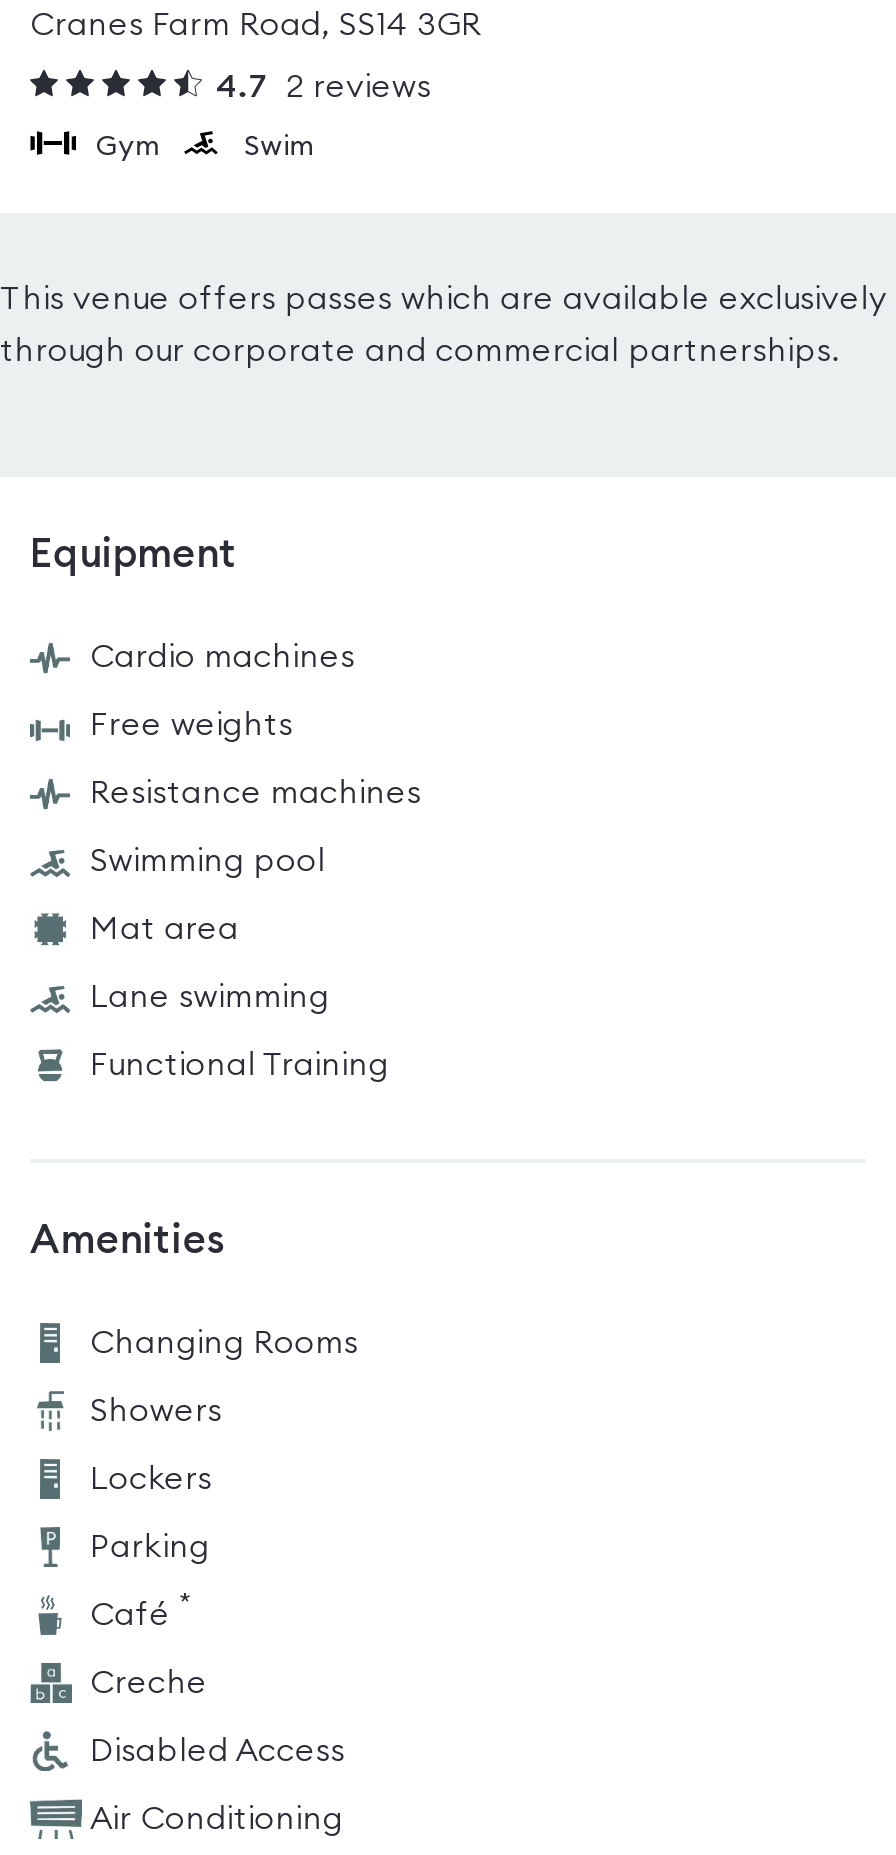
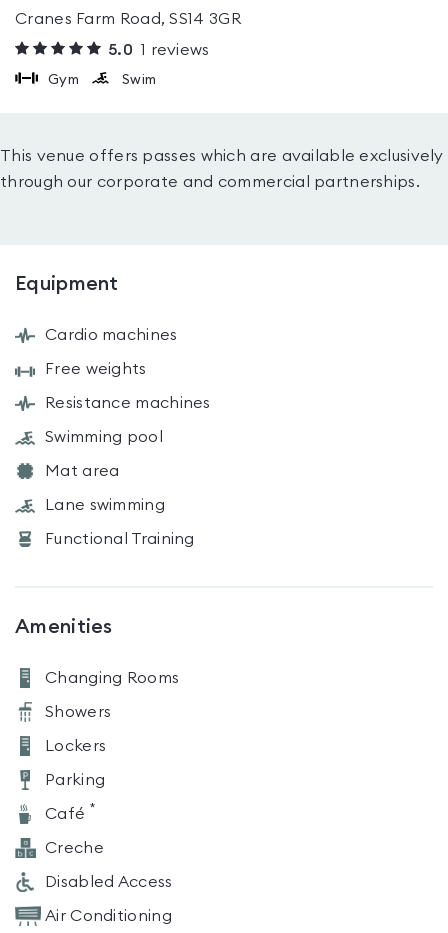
- 4.7 2 reviews
+ 5.0 1 reviews
